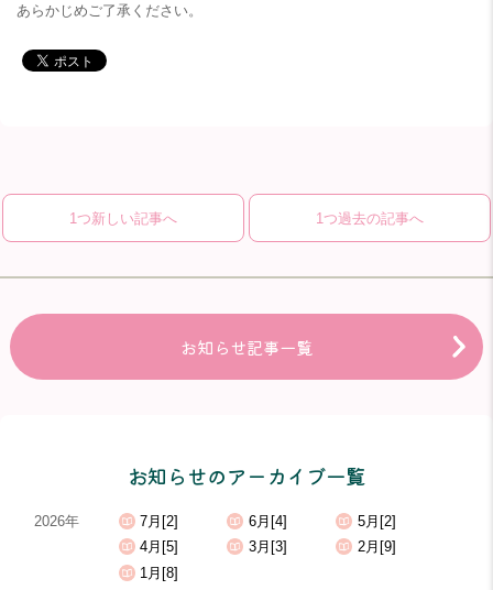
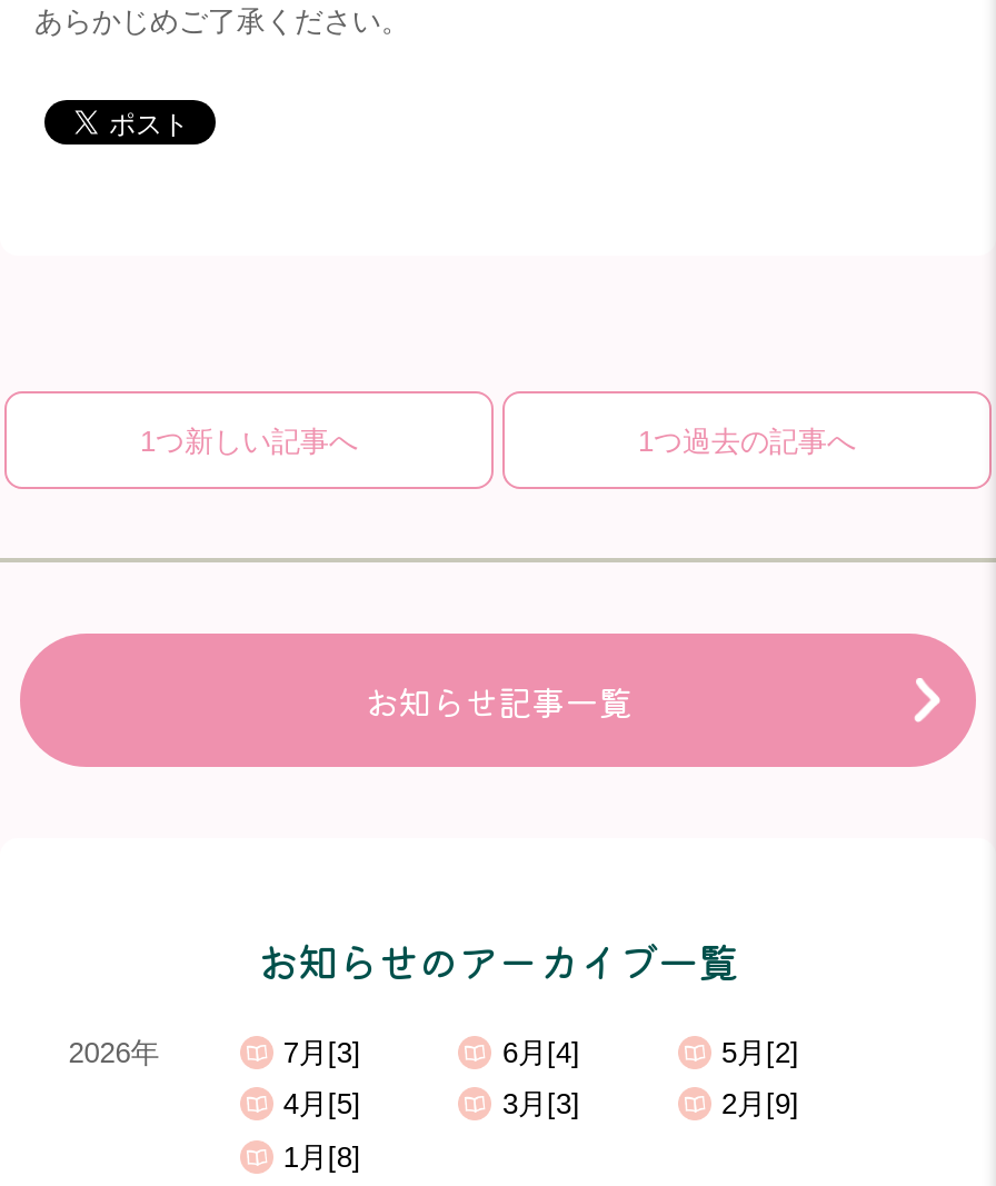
- 7月[2]
+ 7月[3]
